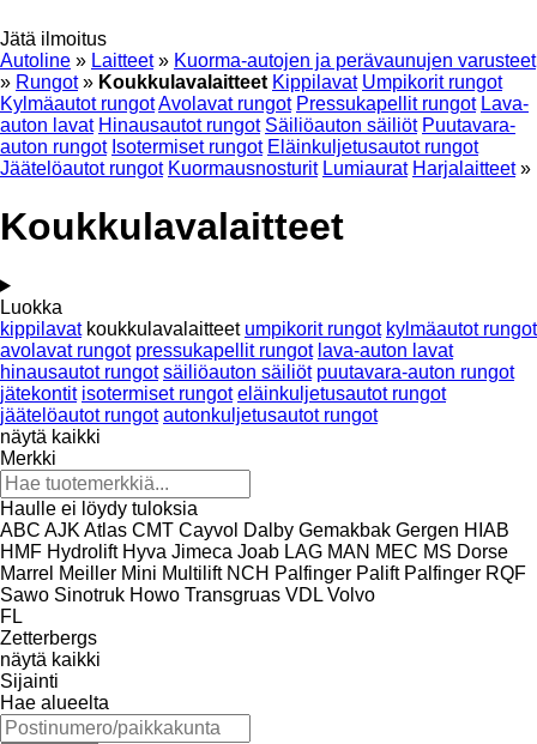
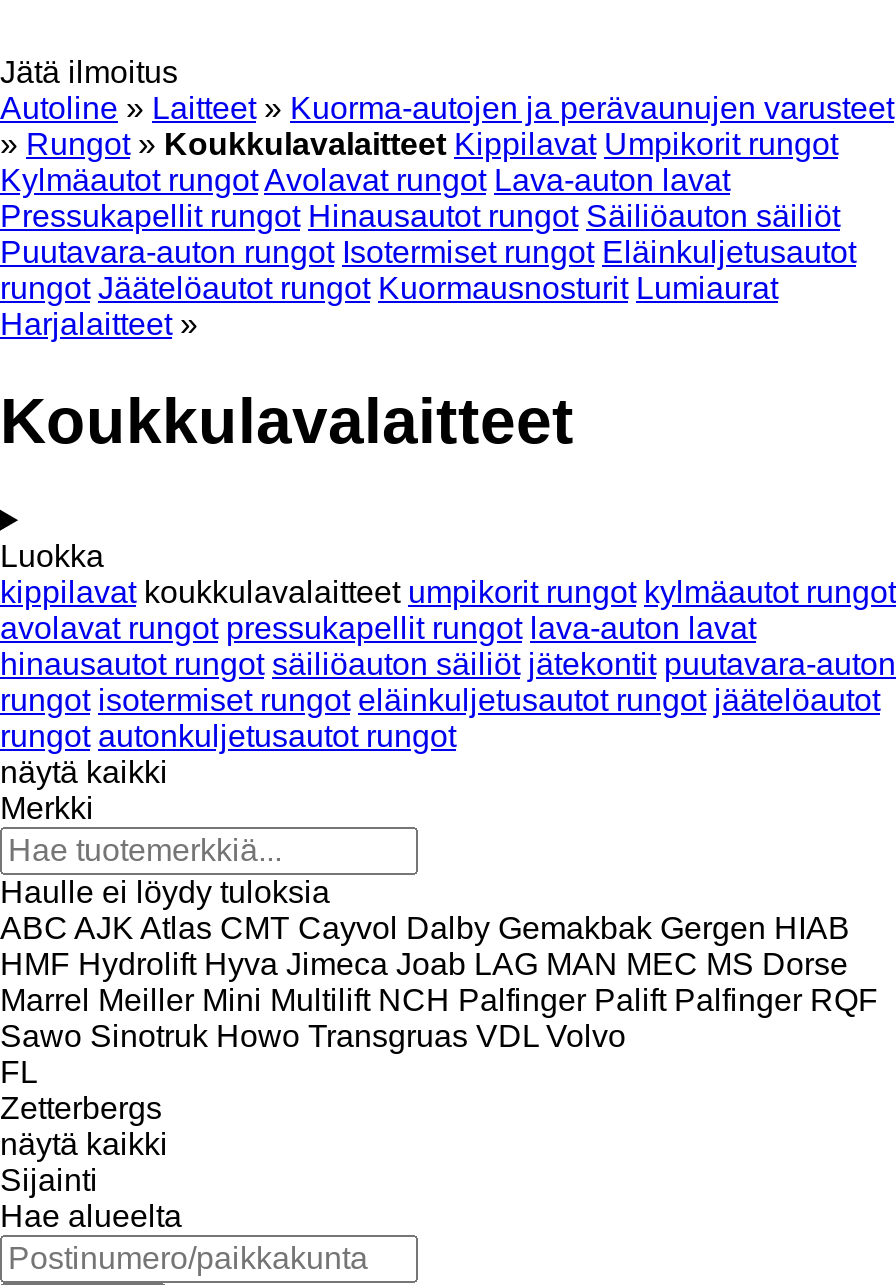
- Kylmäautot rungot Avolavat rungot Pressukapellit rungot Lava-
- auton lavat Hinausautot rungot Säiliöauton säiliöt Puutavara-
- auton rungot Isotermiset rungot Eläinkuljetusautot rungot
- Jäätelöautot rungot Kuormausnosturit Lumiaurat Harjalaitteet »
+ Kylmäautot rungot Avolavat rungot Lava-auton lavat
+ Pressukapellit rungot Hinausautot rungot Säiliöauton säiliöt
+ Puutavara-auton rungot Isotermiset rungot Eläinkuljetusautot
+ rungot Jäätelöautot rungot Kuormausnosturit Lumiaurat
+ Harjalaitteet »

- hinausautot rungot säiliöauton säiliöt puutavara-auton rungot
- jätekontit isotermiset rungot eläinkuljetusautot rungot
- jäätelöautot rungot autonkuljetusautot rungot
+ hinausautot rungot säiliöauton säiliöt jätekontit puutavara-auton
+ rungot isotermiset rungot eläinkuljetusautot rungot jäätelöautot
+ rungot autonkuljetusautot rungot
